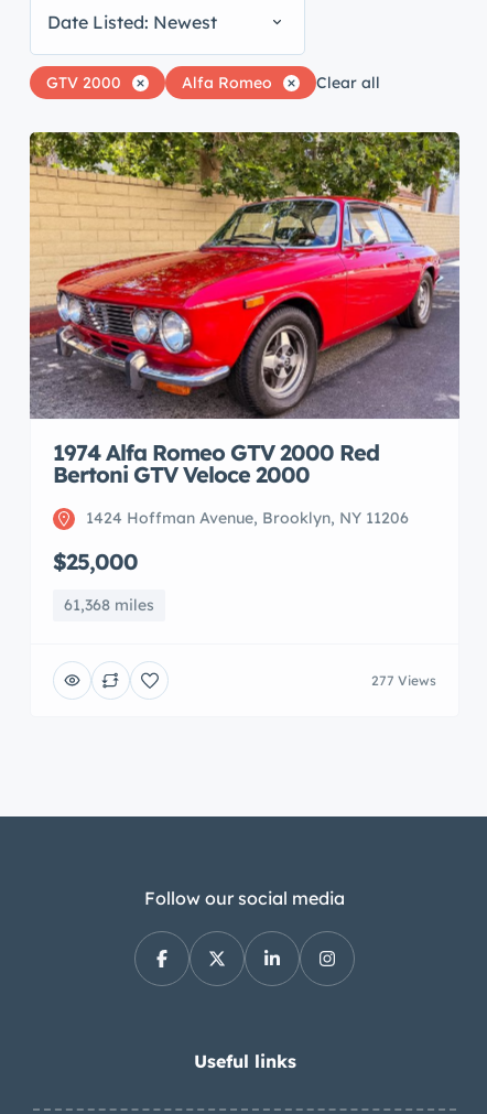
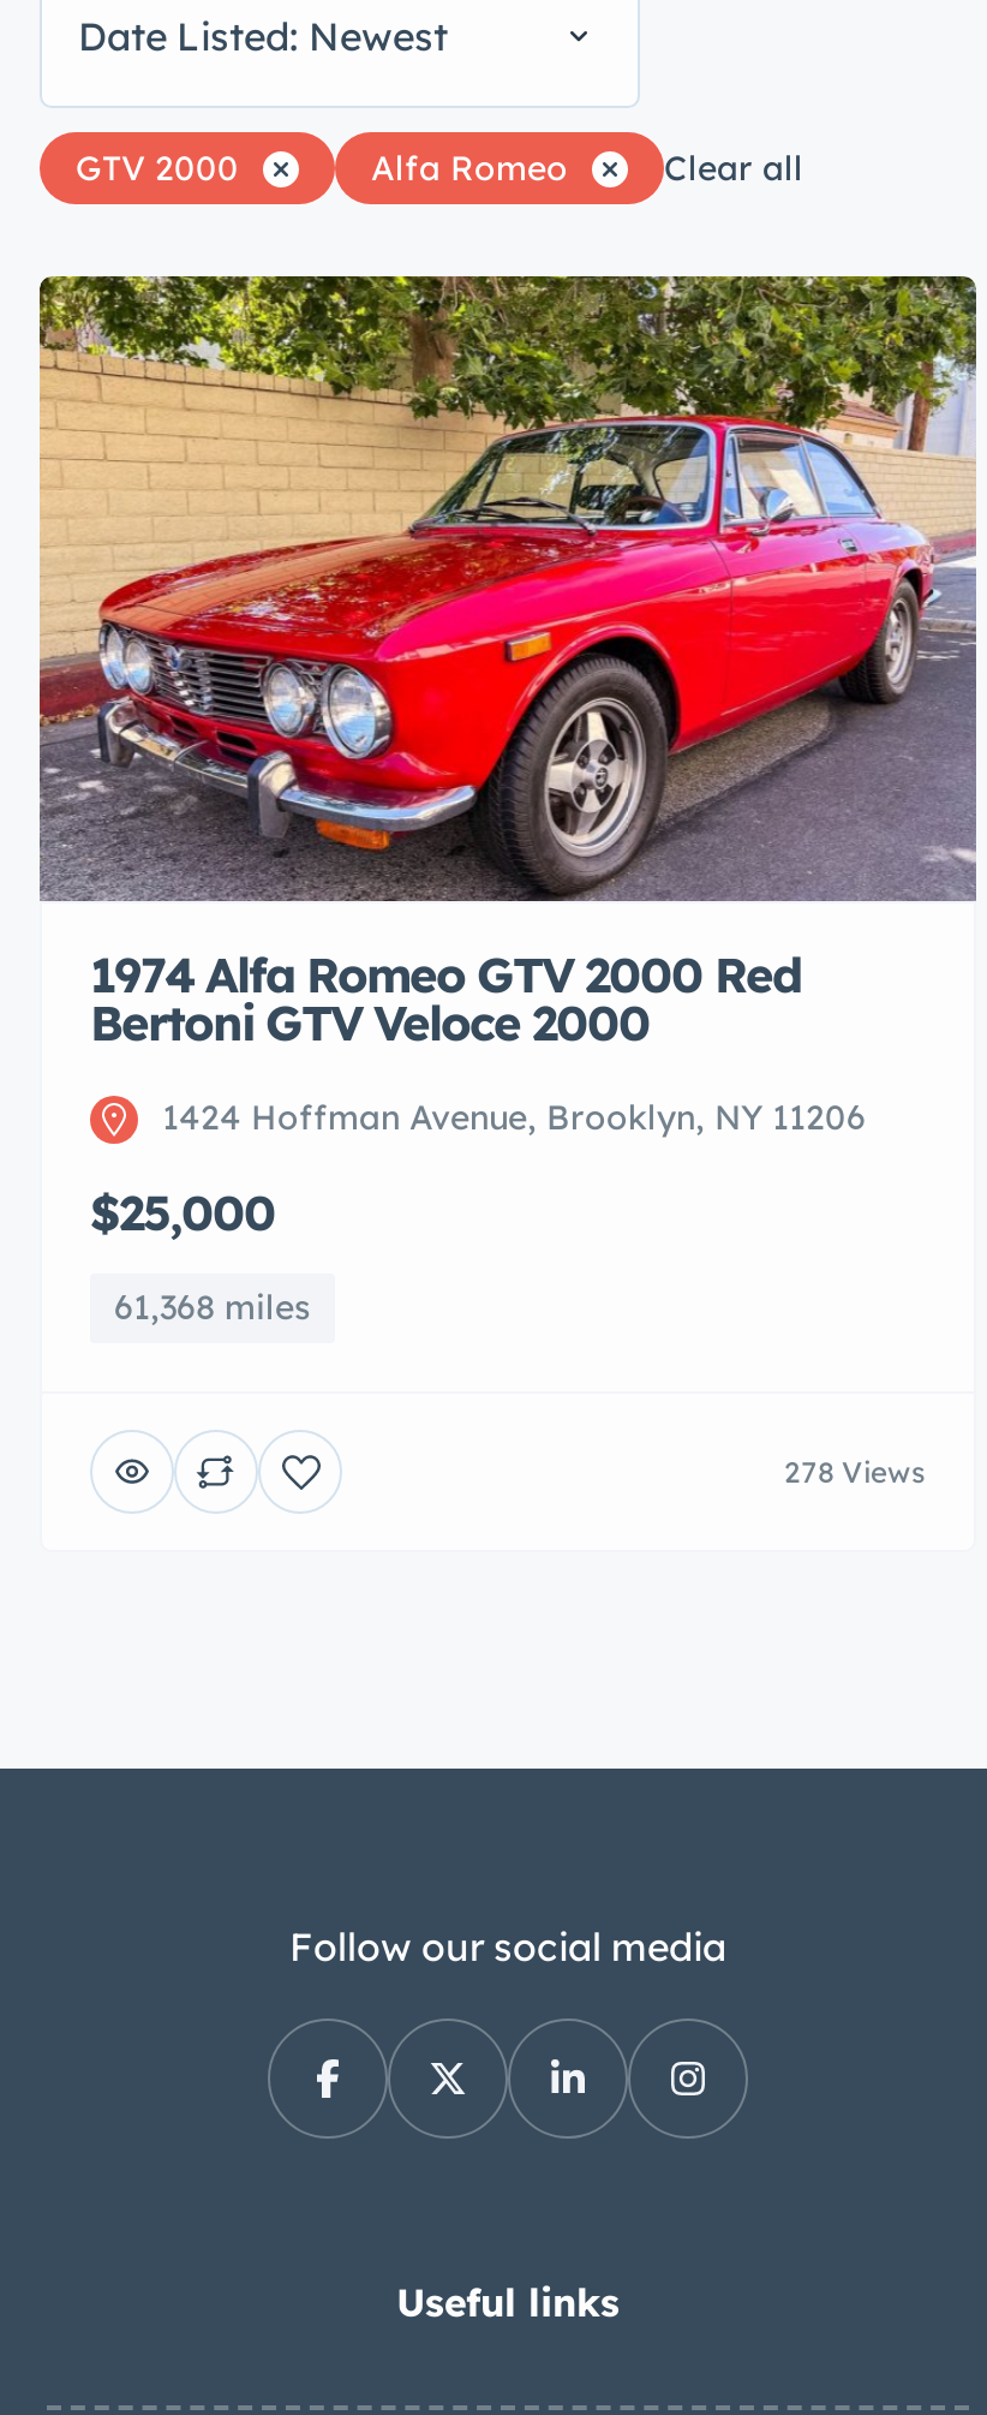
- 277 Views
+ 278 Views
